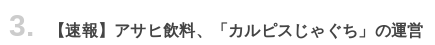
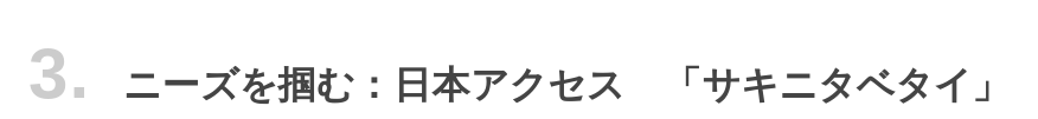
- 【速報】アサヒ飲料、「カルピスじゃぐち」の運営
+ ニーズを掴む：日本アクセス 「サキニタベタイ」
